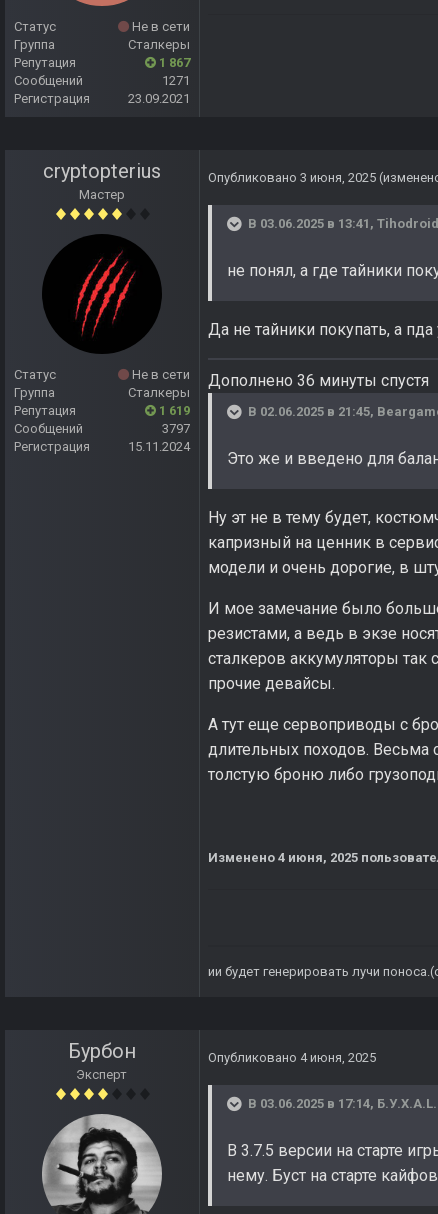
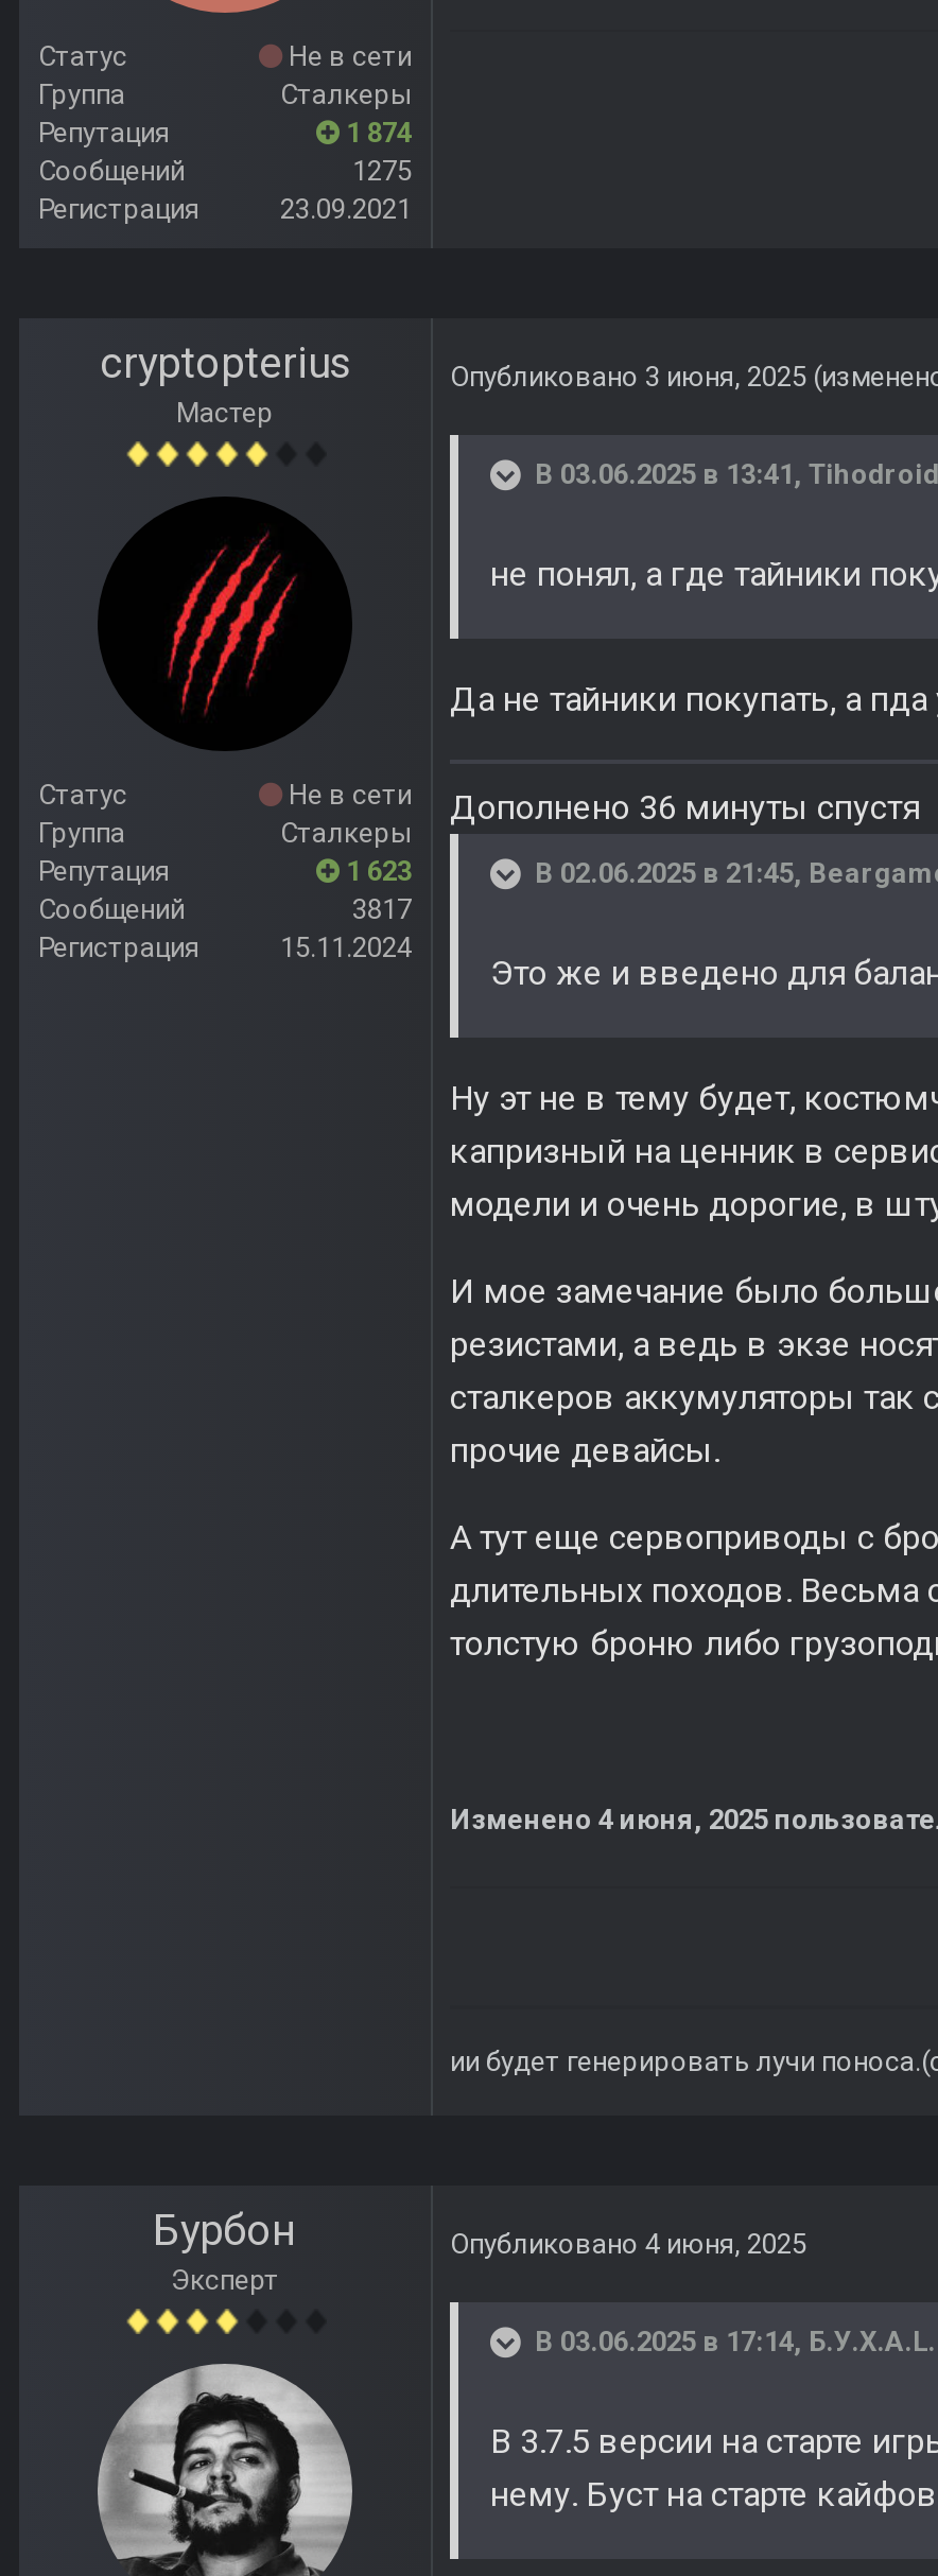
- 1 867
+ 1 874

- 1271
+ 1275

- 1 619
+ 1 623

- 3797
+ 3817
